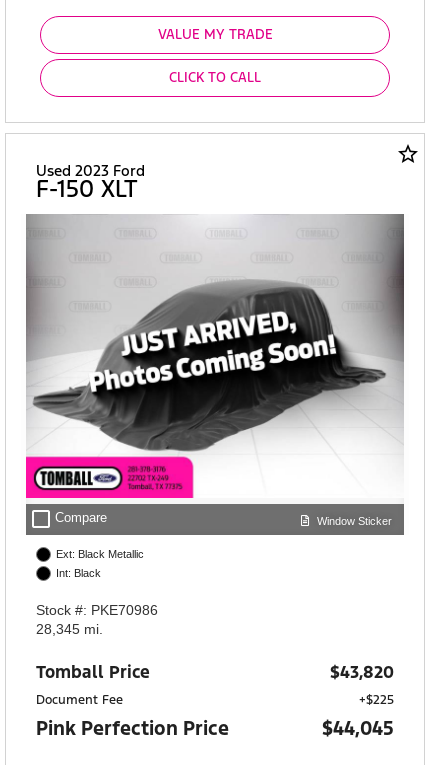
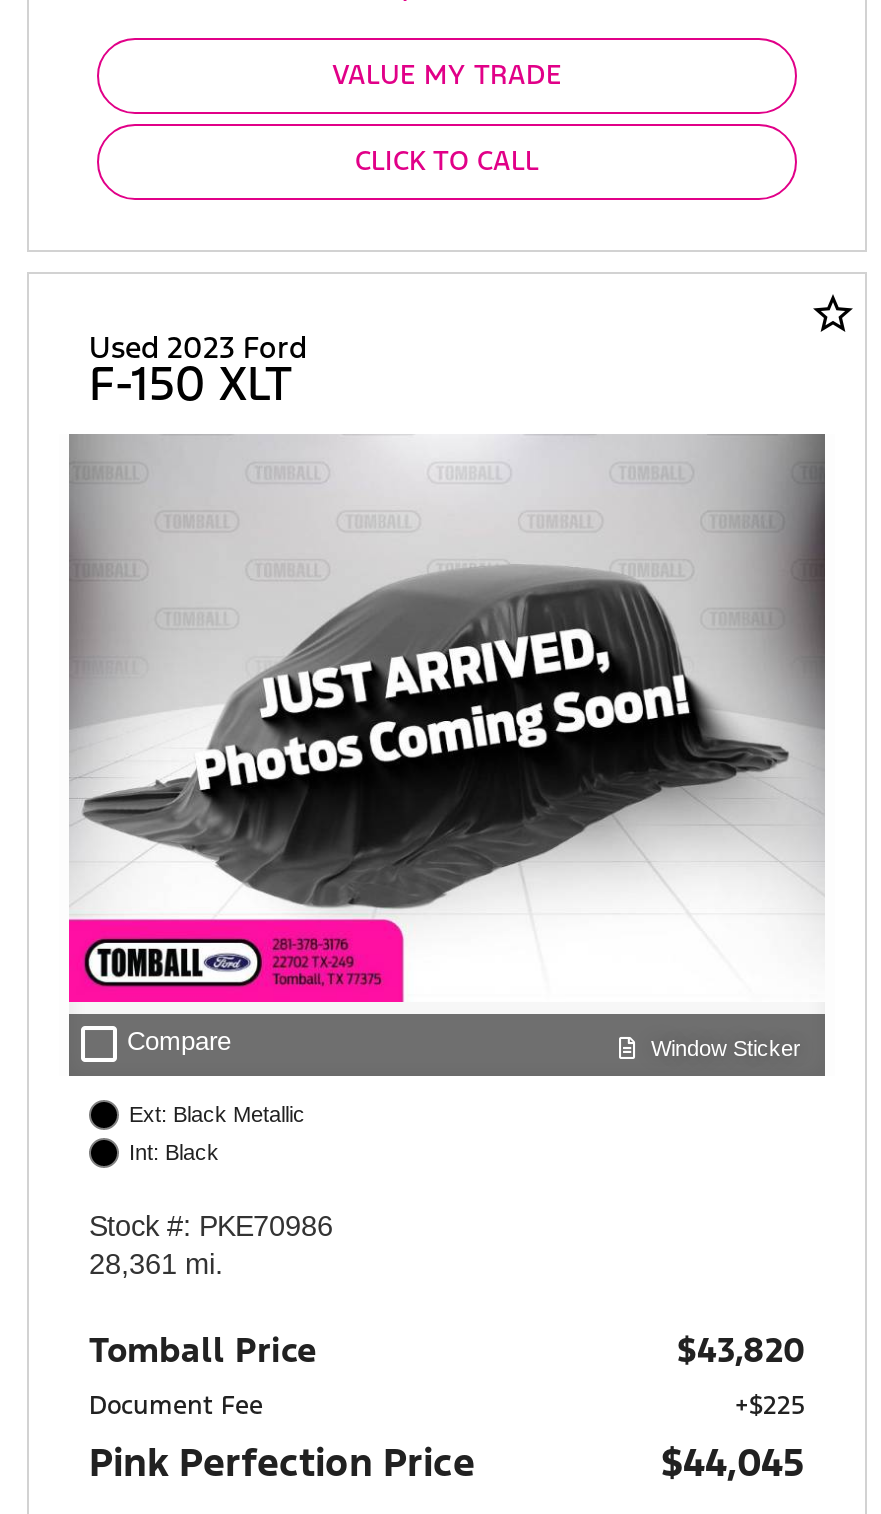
- 28,345 mi.
+ 28,361 mi.
